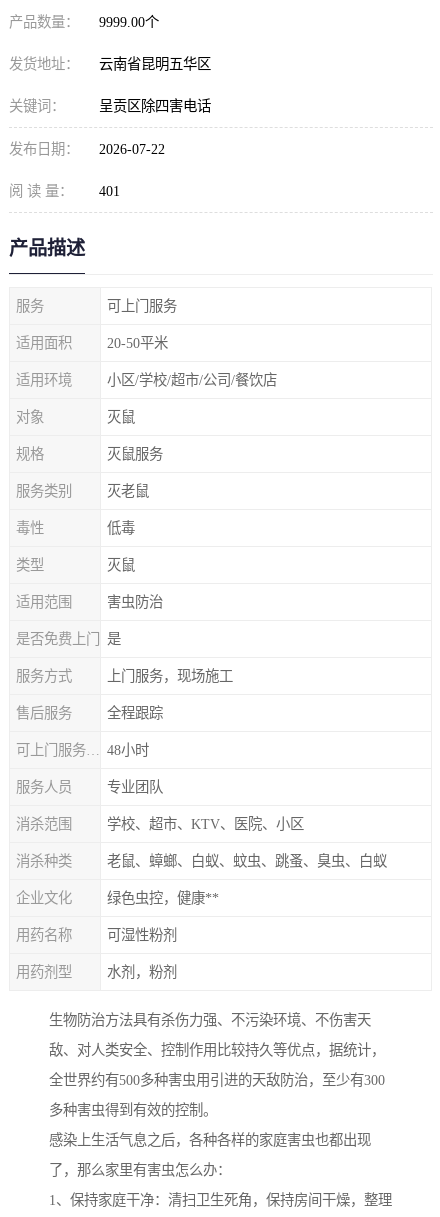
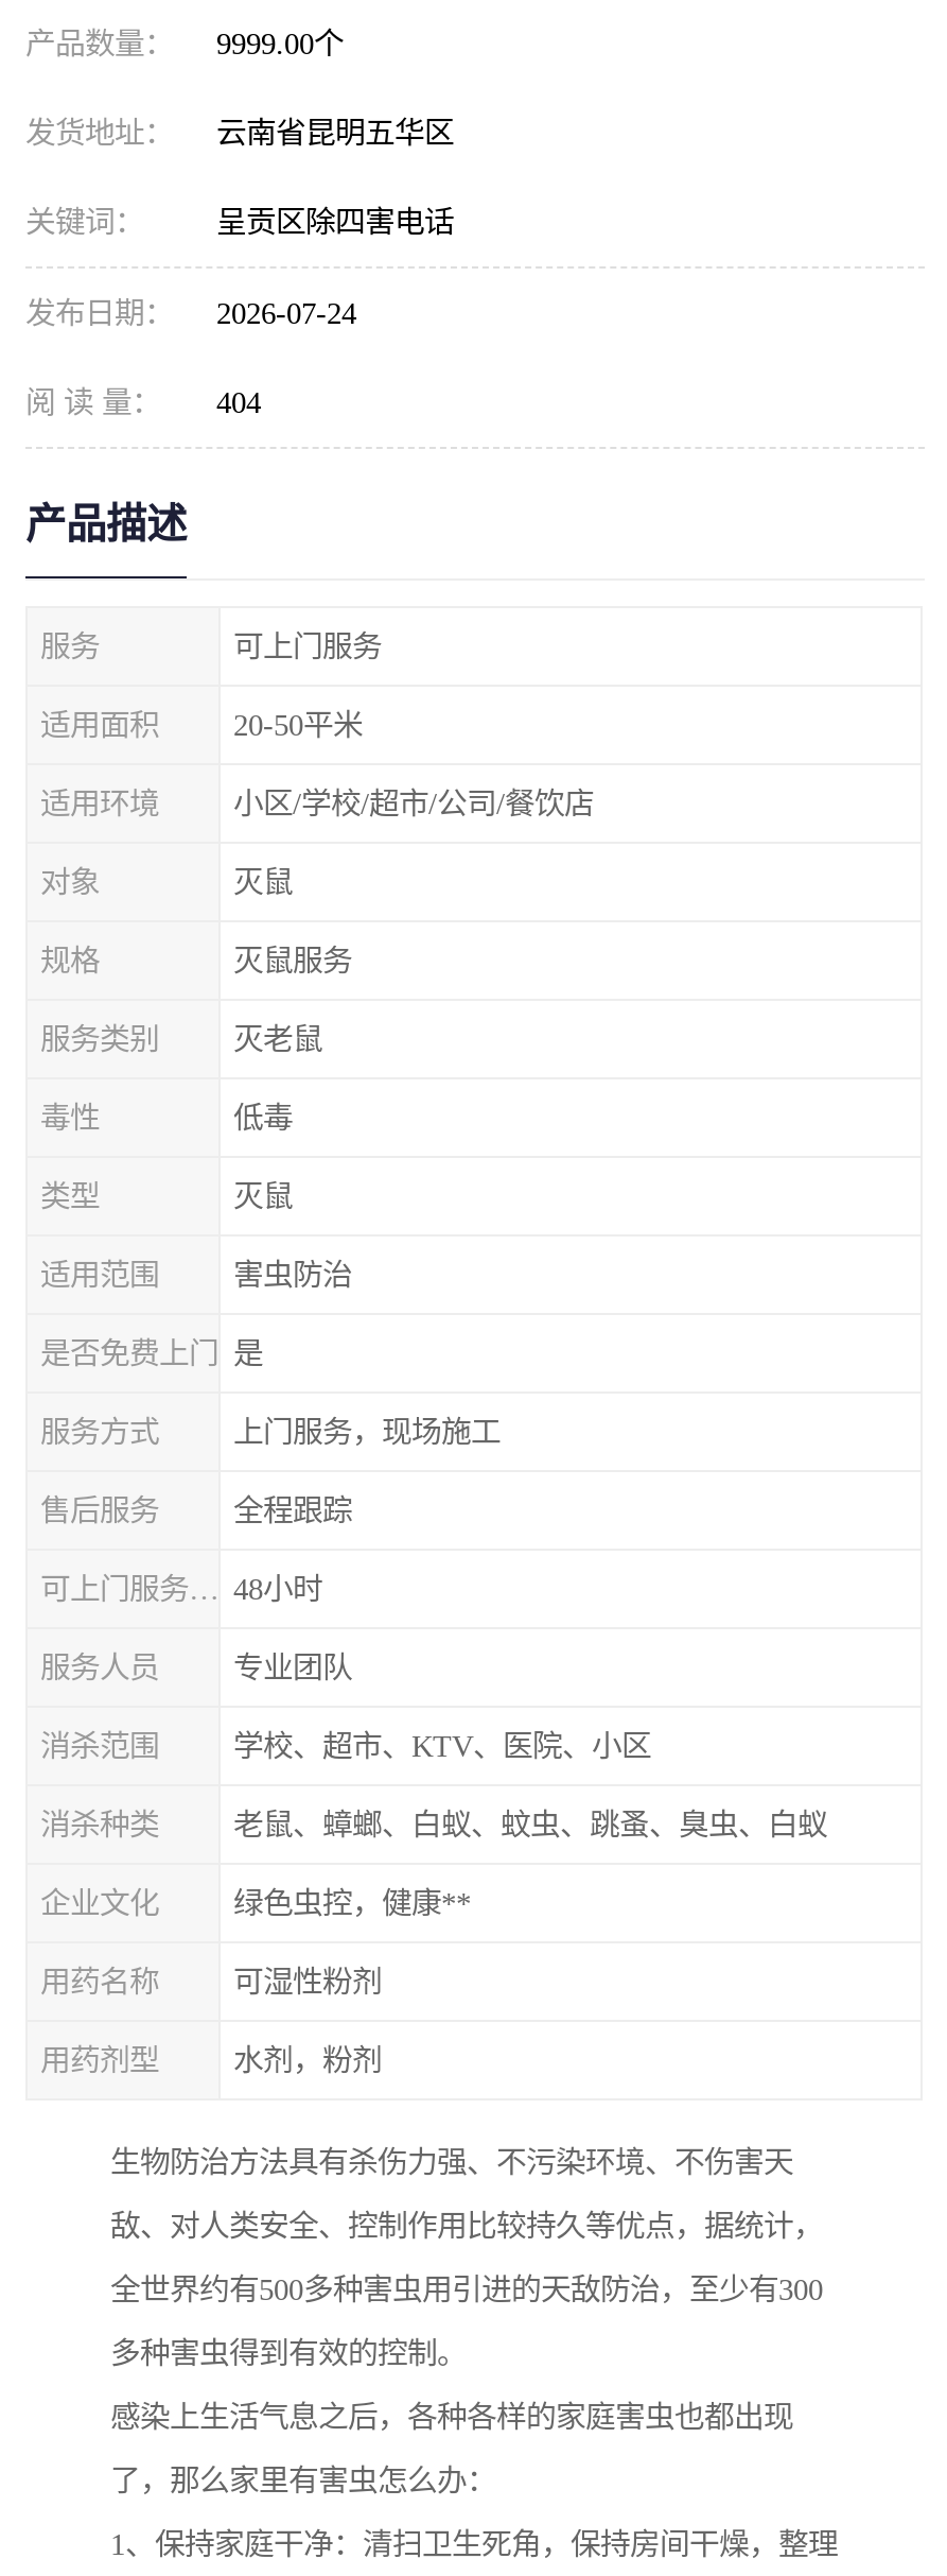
- 发布日期： 2026-07-22
+ 发布日期： 2026-07-24

- 阅 读 量： 401
+ 阅 读 量： 404
